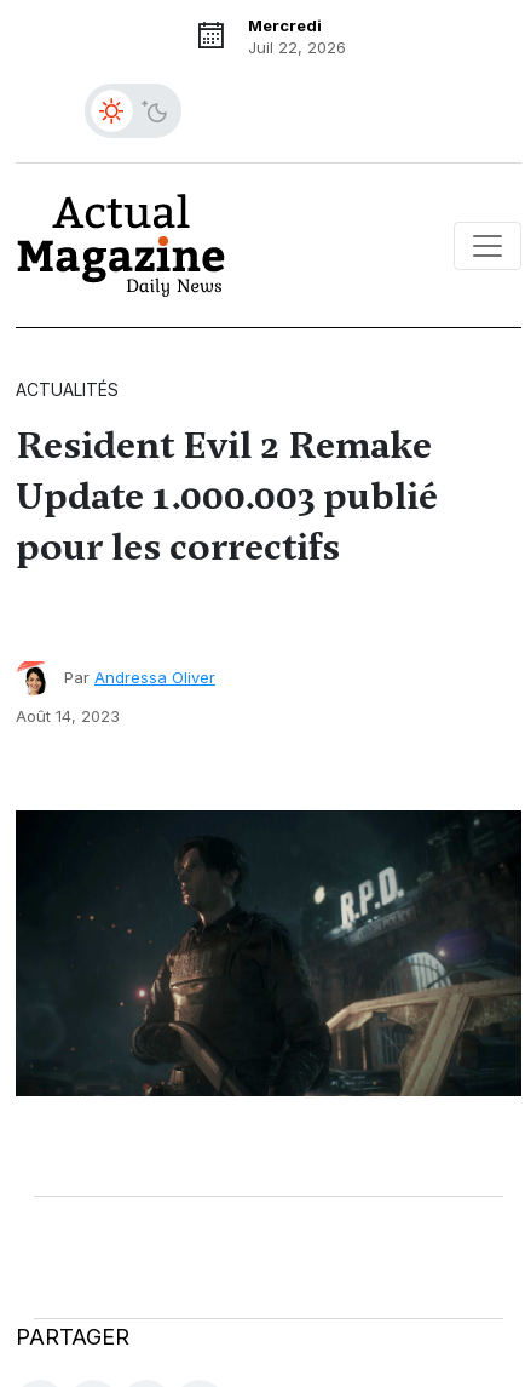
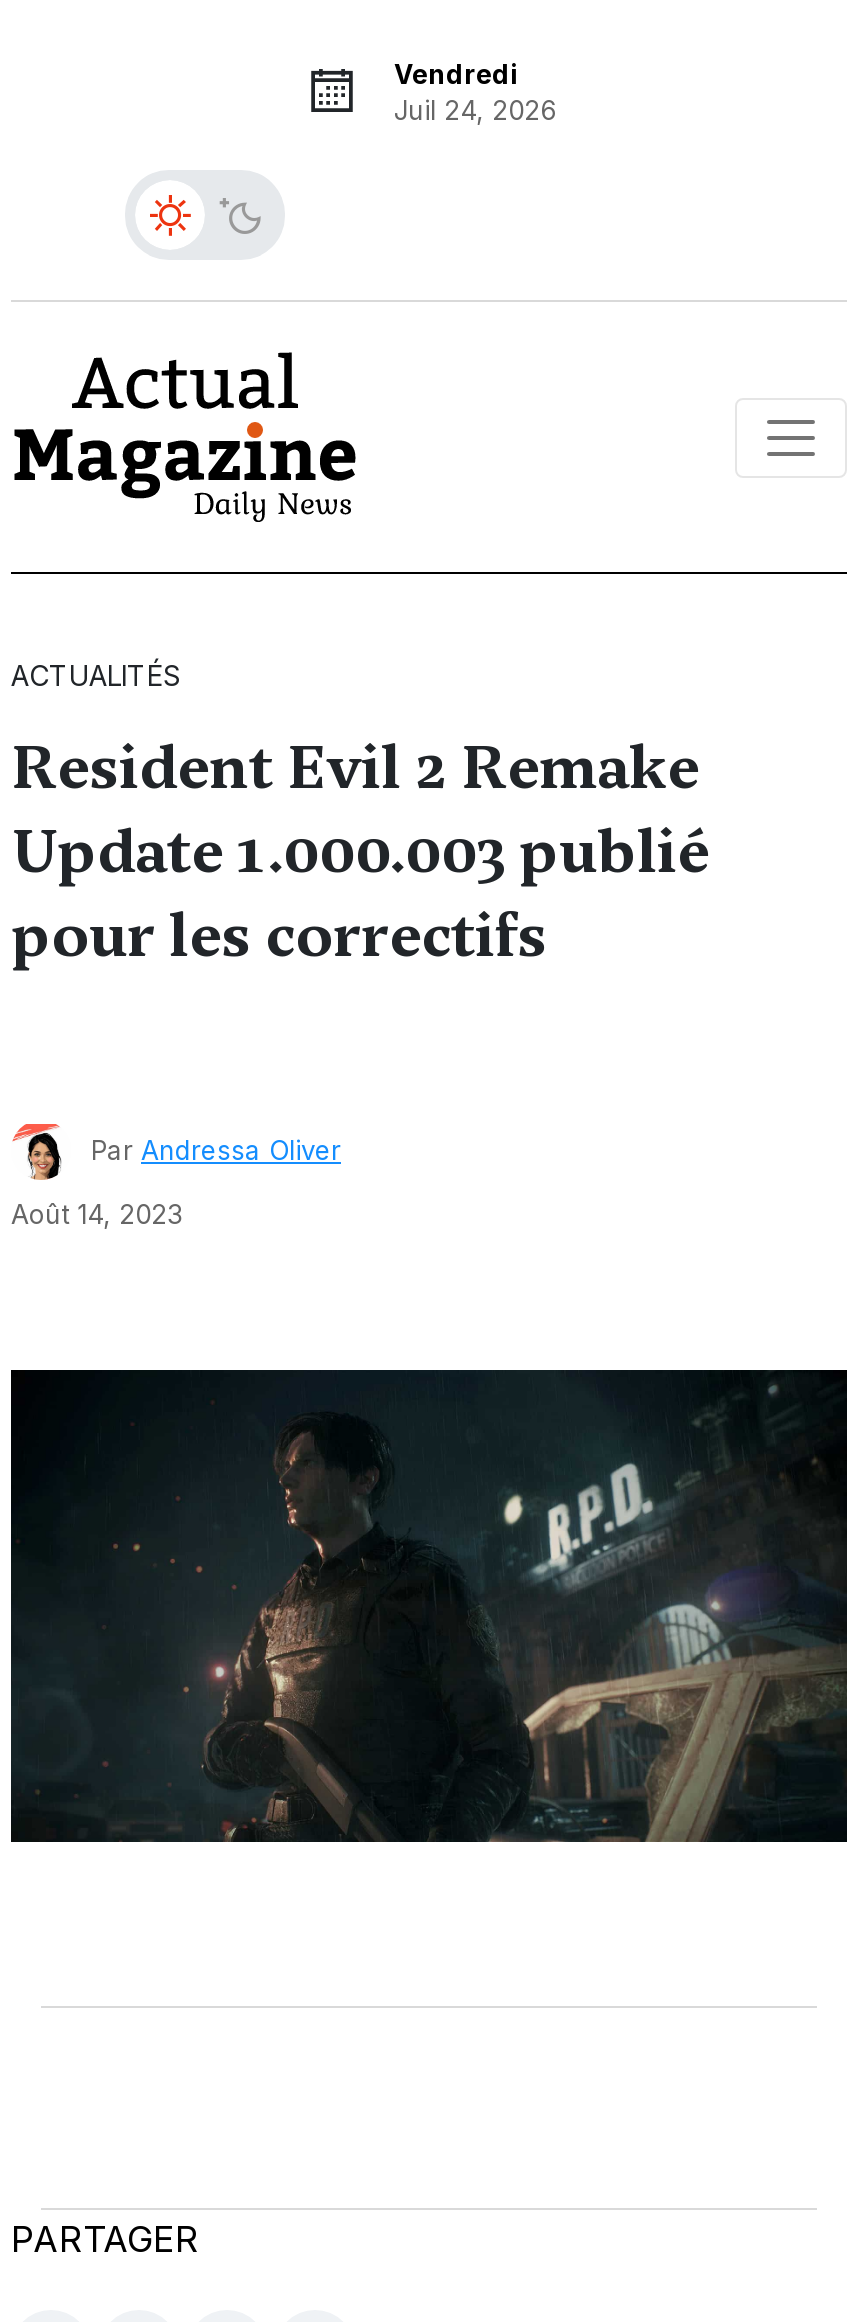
- Mercredi
- Juil 22, 2026
+ Vendredi
+ Juil 24, 2026
